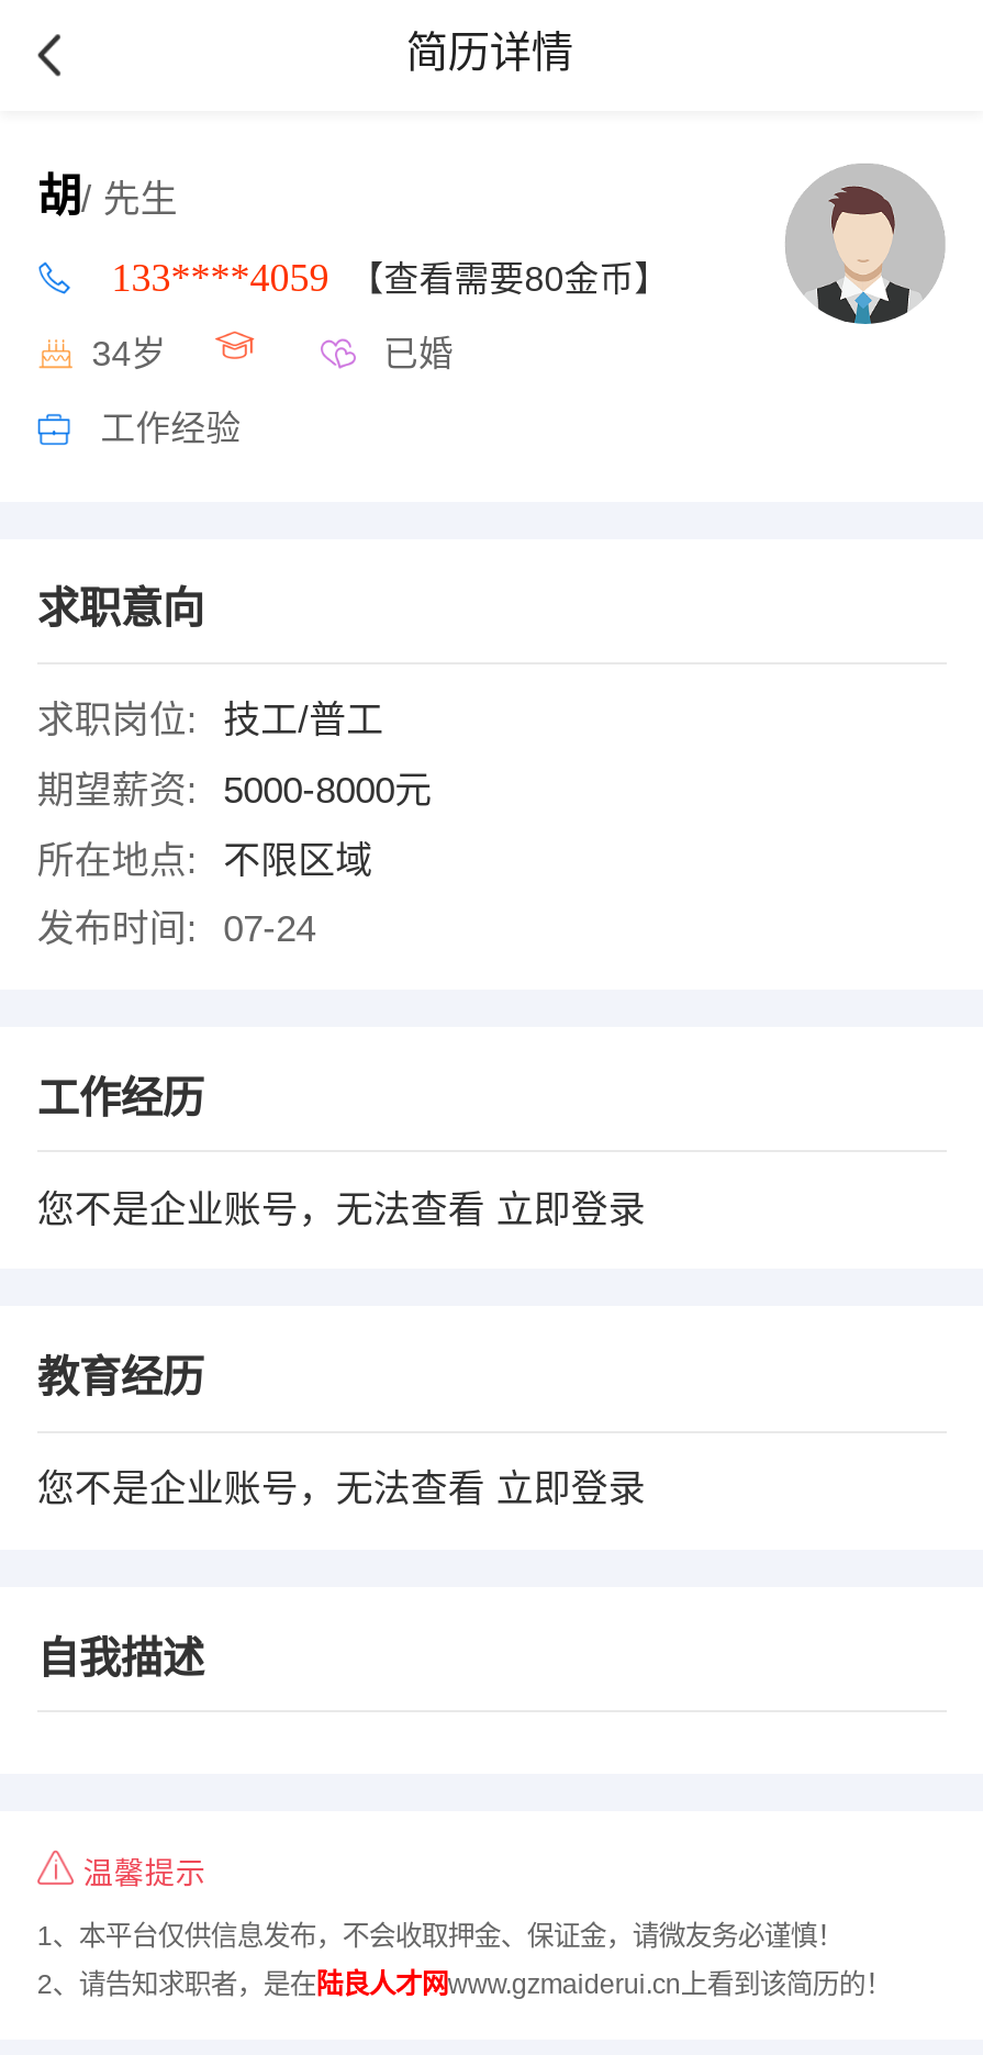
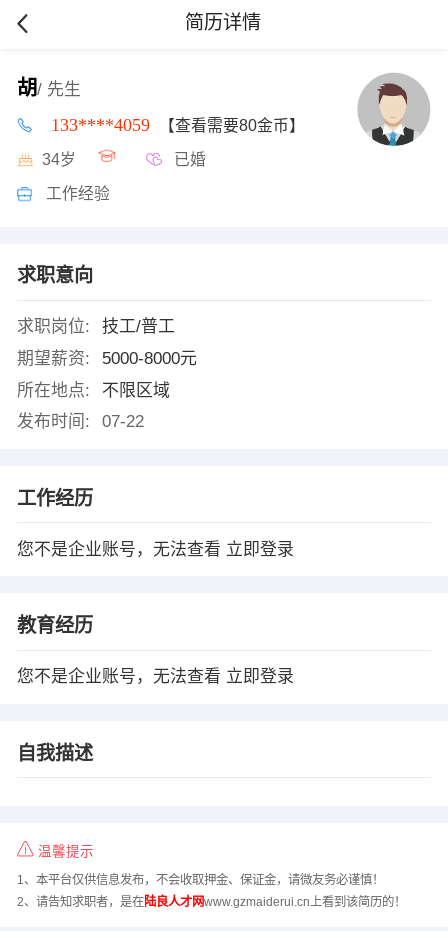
- 发布时间: 07-24
+ 发布时间: 07-22
